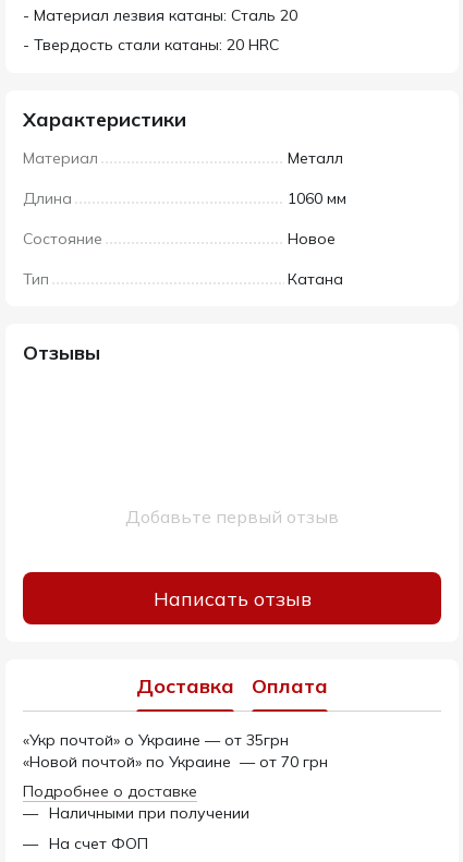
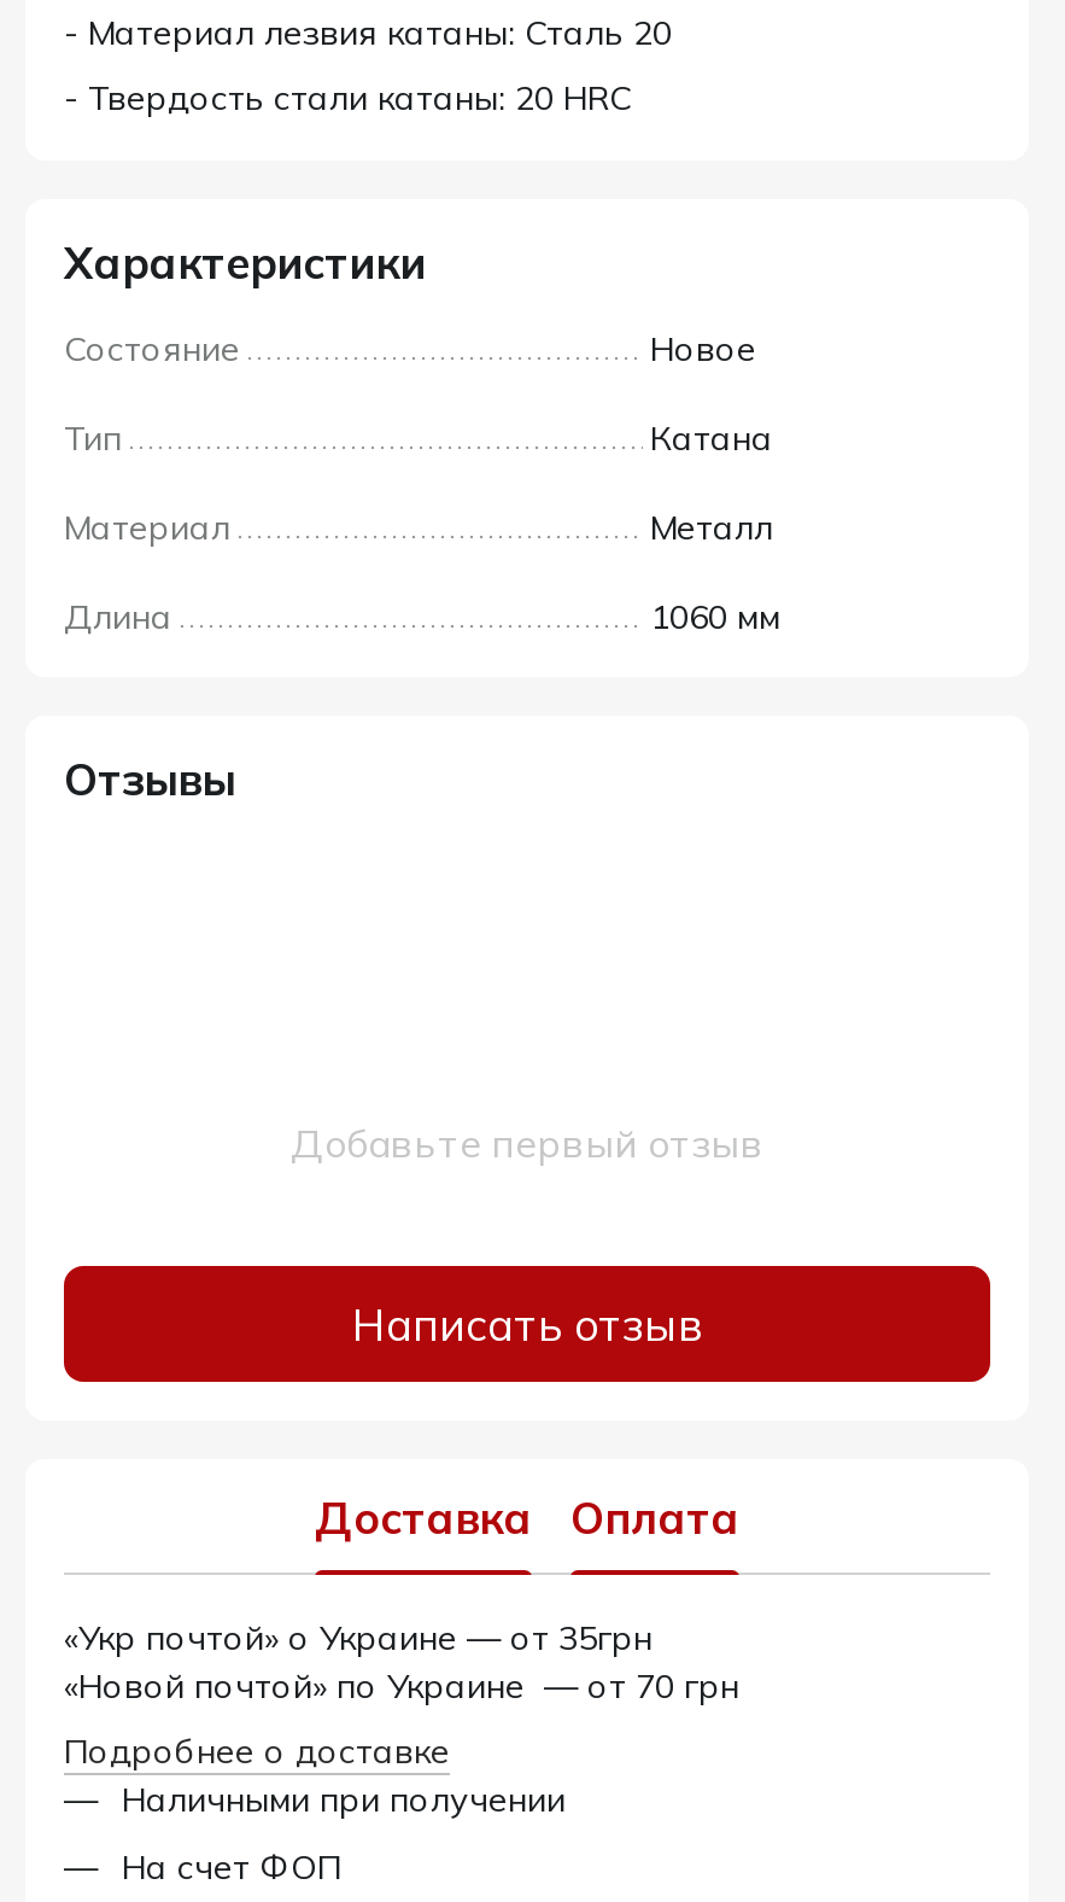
moved down: Материал | Металл | Длина | 1060 мм

moved up: Состояние | Новое | Тип | Катана
